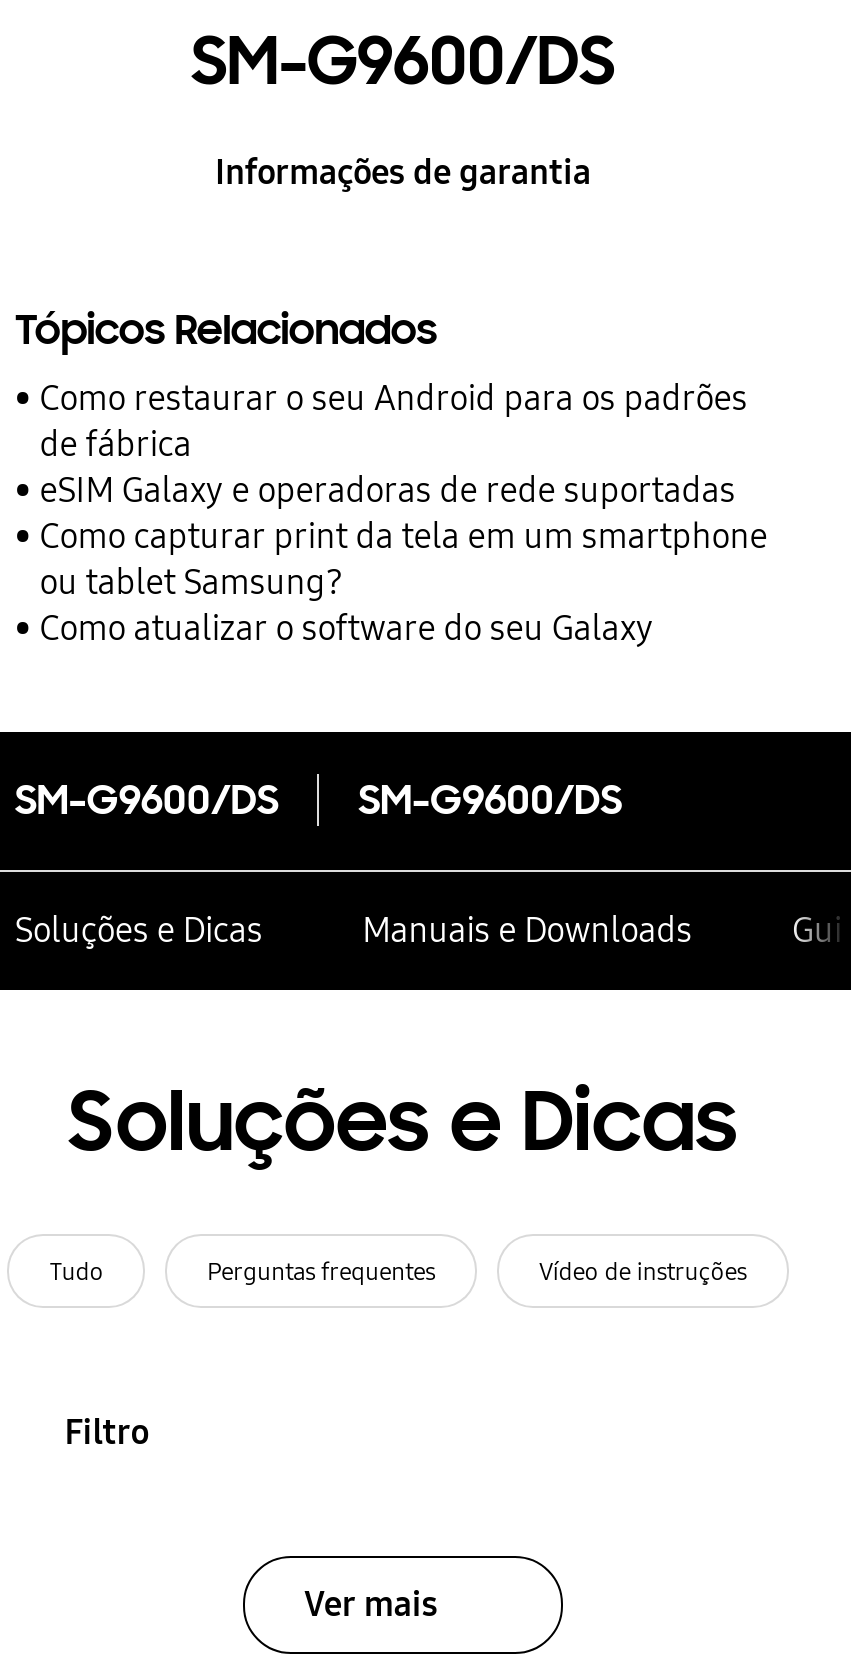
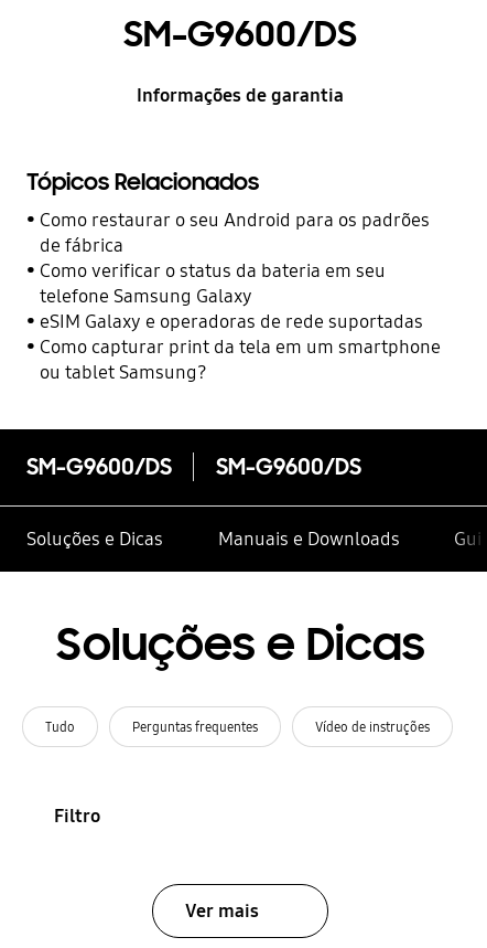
+ Como verificar o status da bateria em seu
+ telefone Samsung Galaxy

moved down: eSIM Galaxy e operadoras de rede suportadas | Como capturar print da tela em um smartphone | ou tablet Samsung?

- Como atualizar o software do seu Galaxy
